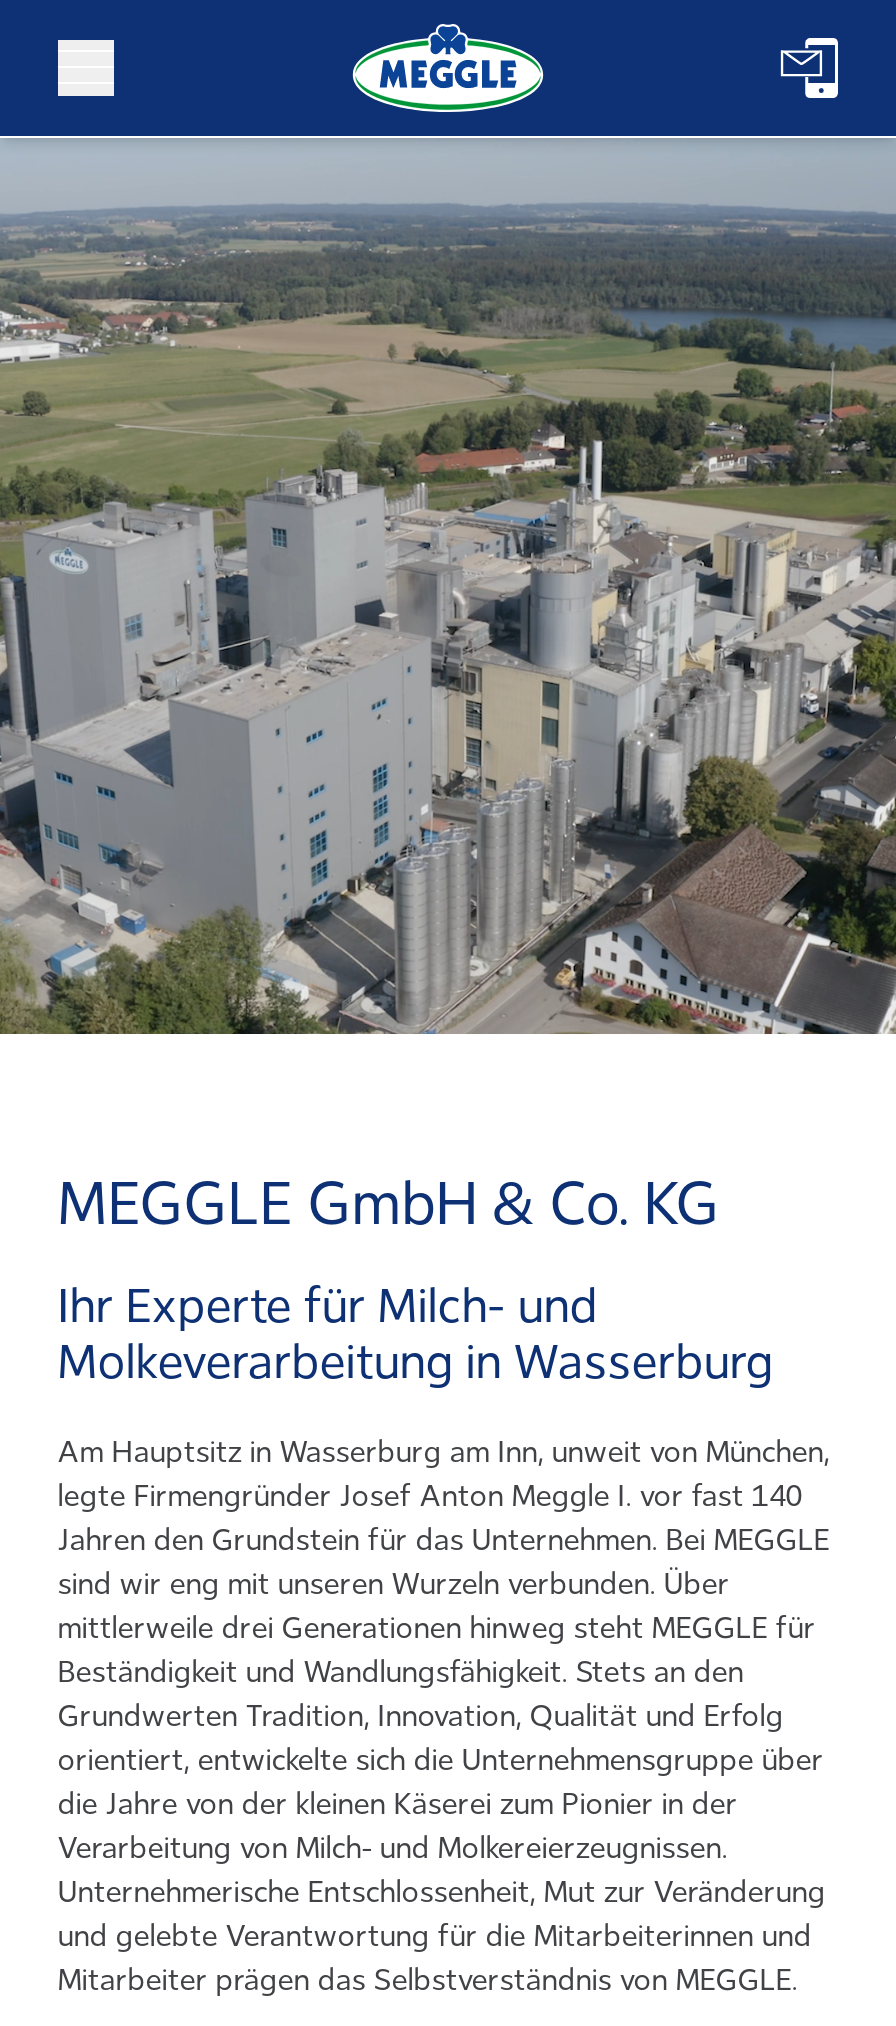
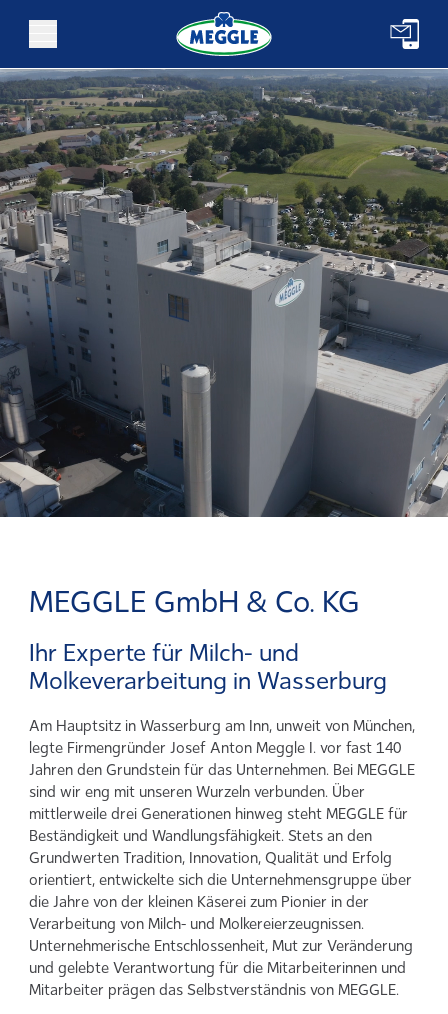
- [image]
+ [image]
